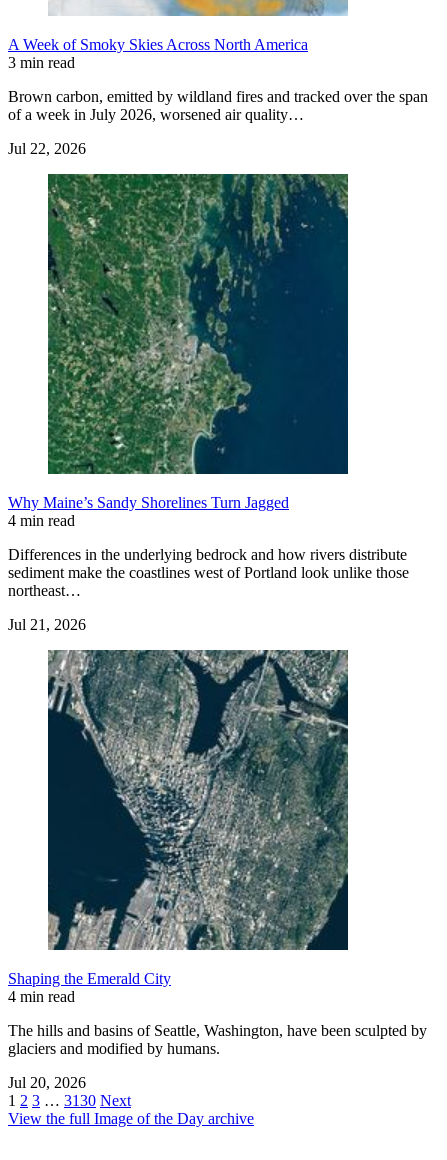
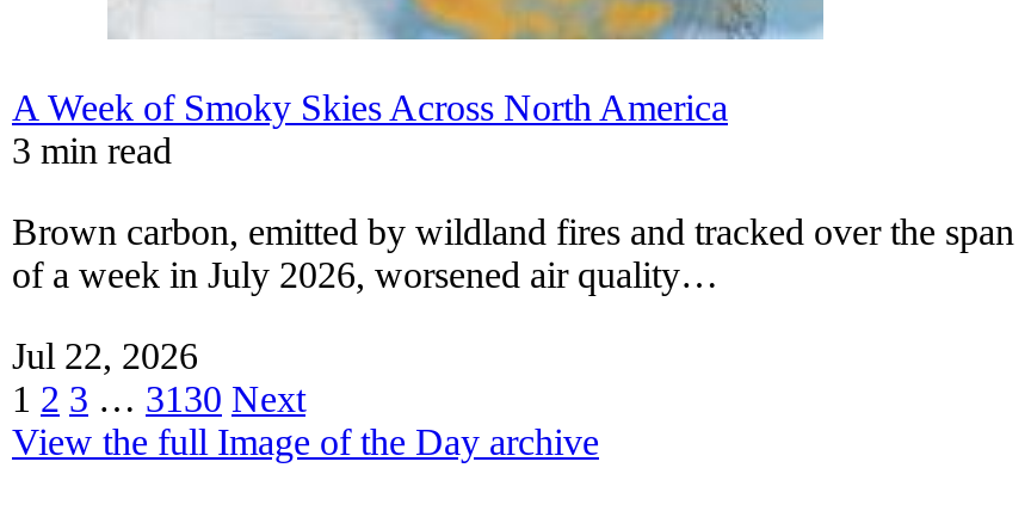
- [image]
- Why Maine’s Sandy Shorelines Turn Jagged
- 4 min read
- Differences in the underlying bedrock and how rivers distribute
- sediment make the coastlines west of Portland look unlike those
- northeast…
- Jul 21, 2026

- [image]
- Shaping the Emerald City
- 4 min read
- The hills and basins of Seattle, Washington, have been sculpted by
- glaciers and modified by humans.
- Jul 20, 2026
